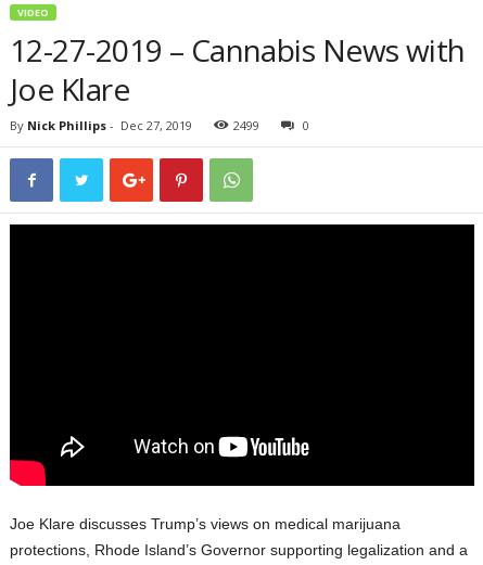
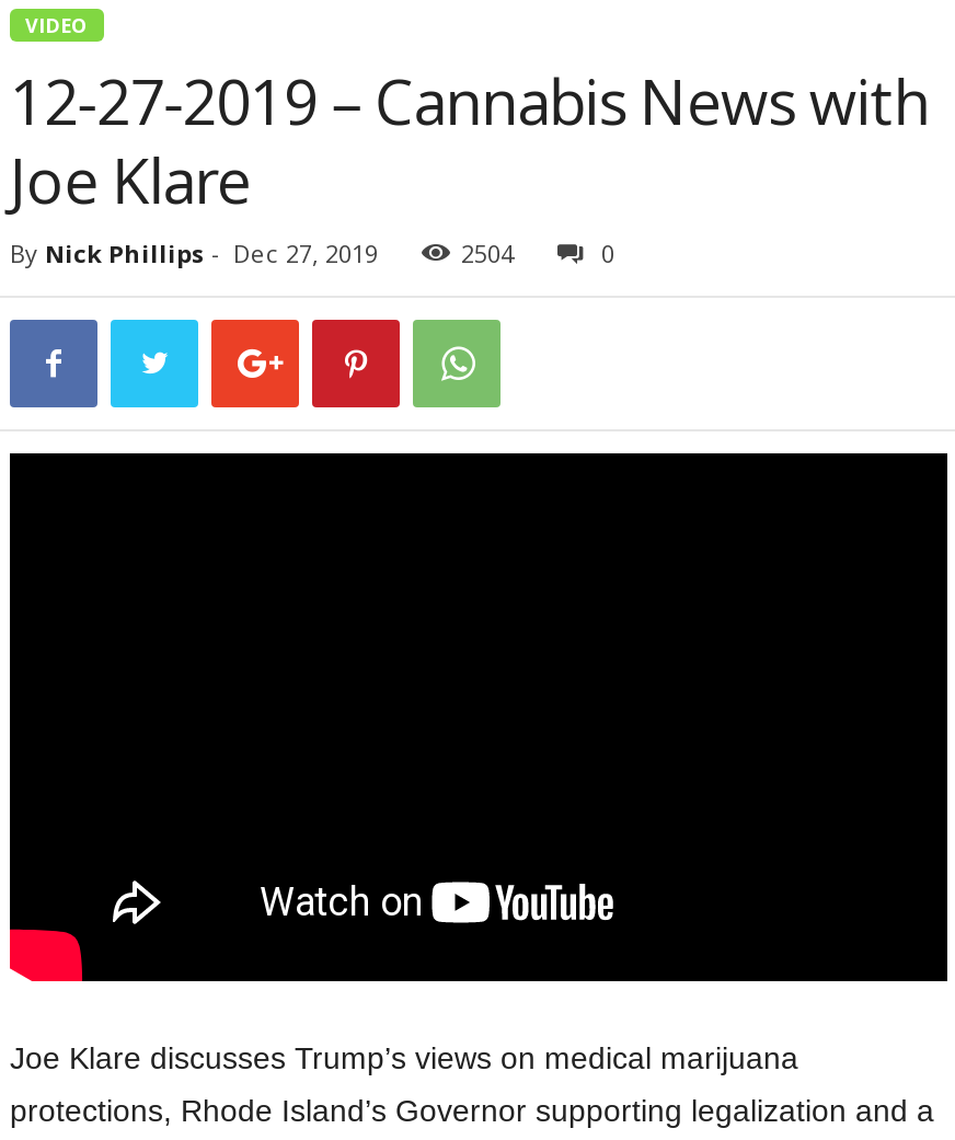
- 2499
+ 2504
